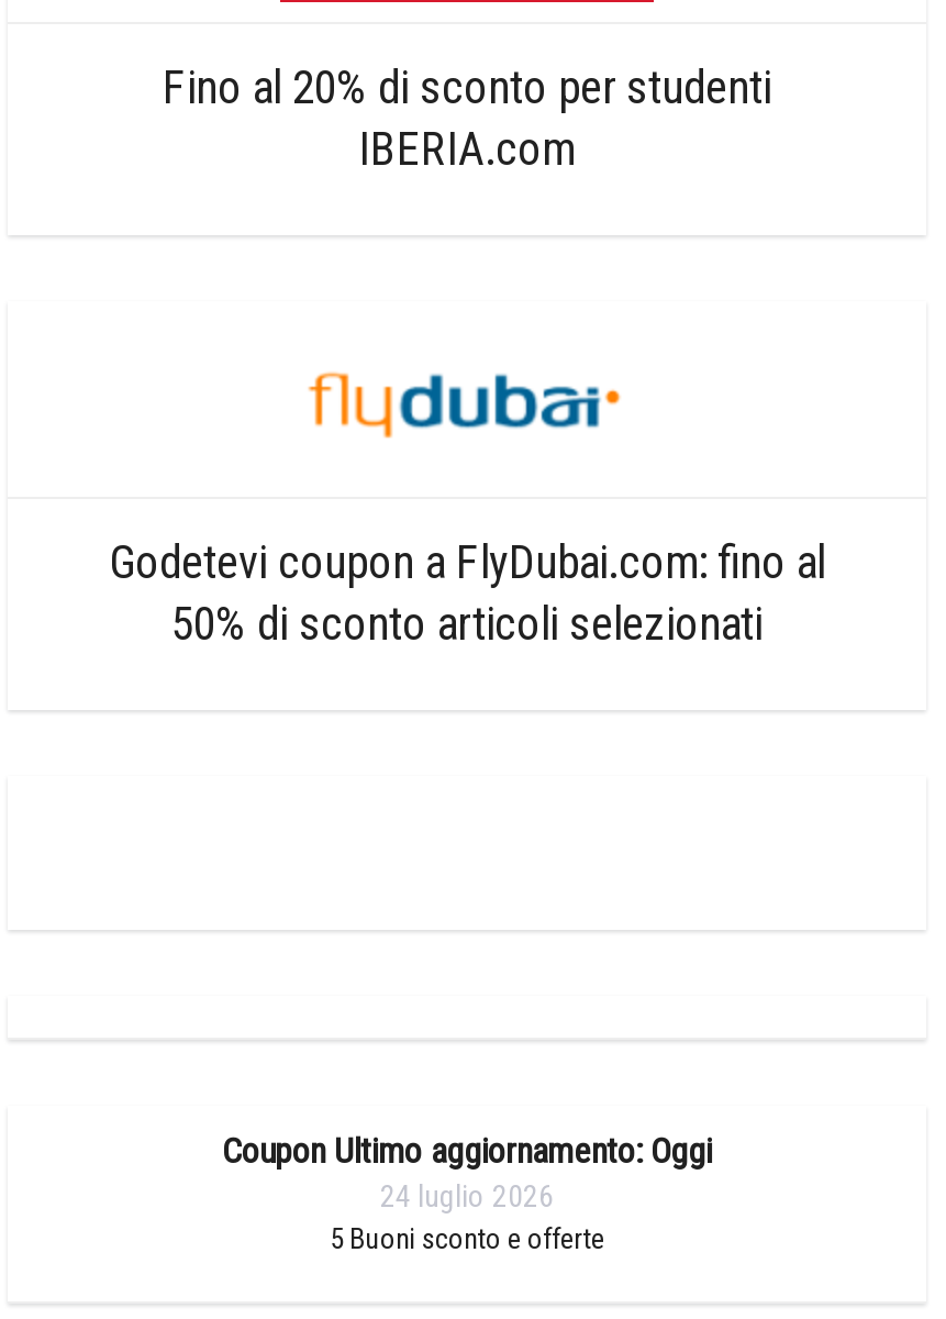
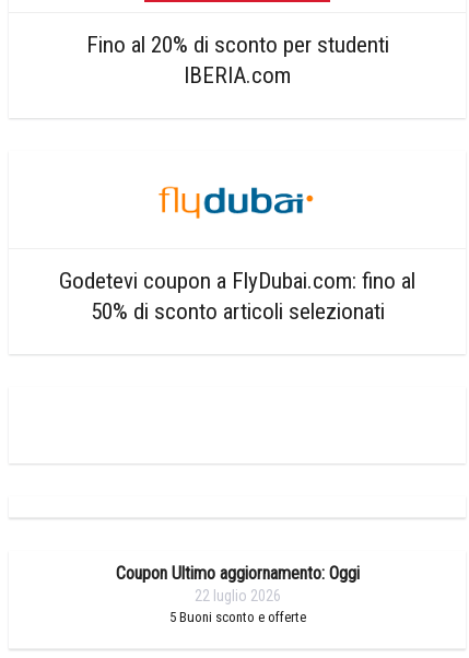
- 24 luglio 2026
+ 22 luglio 2026
